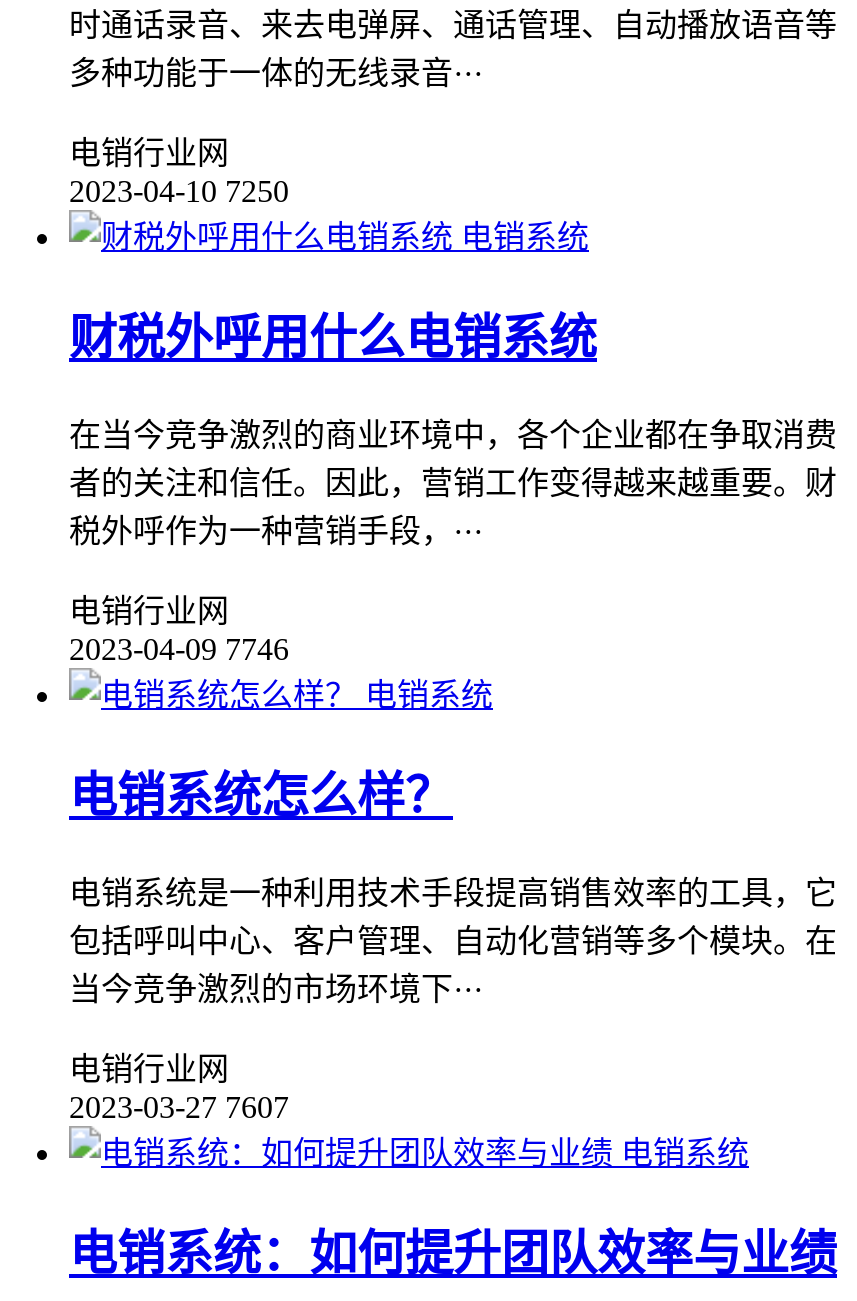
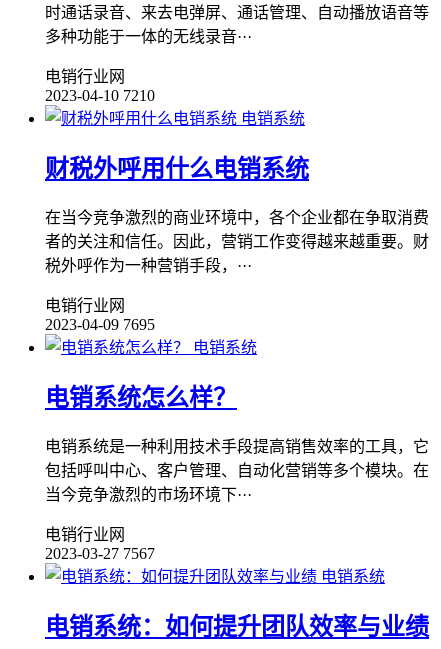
- 2023-04-10 7250
+ 2023-04-10 7210

- 2023-04-09 7746
+ 2023-04-09 7695

- 2023-03-27 7607
+ 2023-03-27 7567
